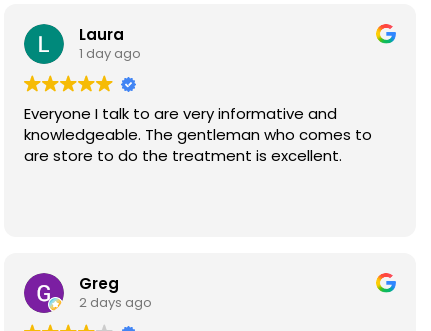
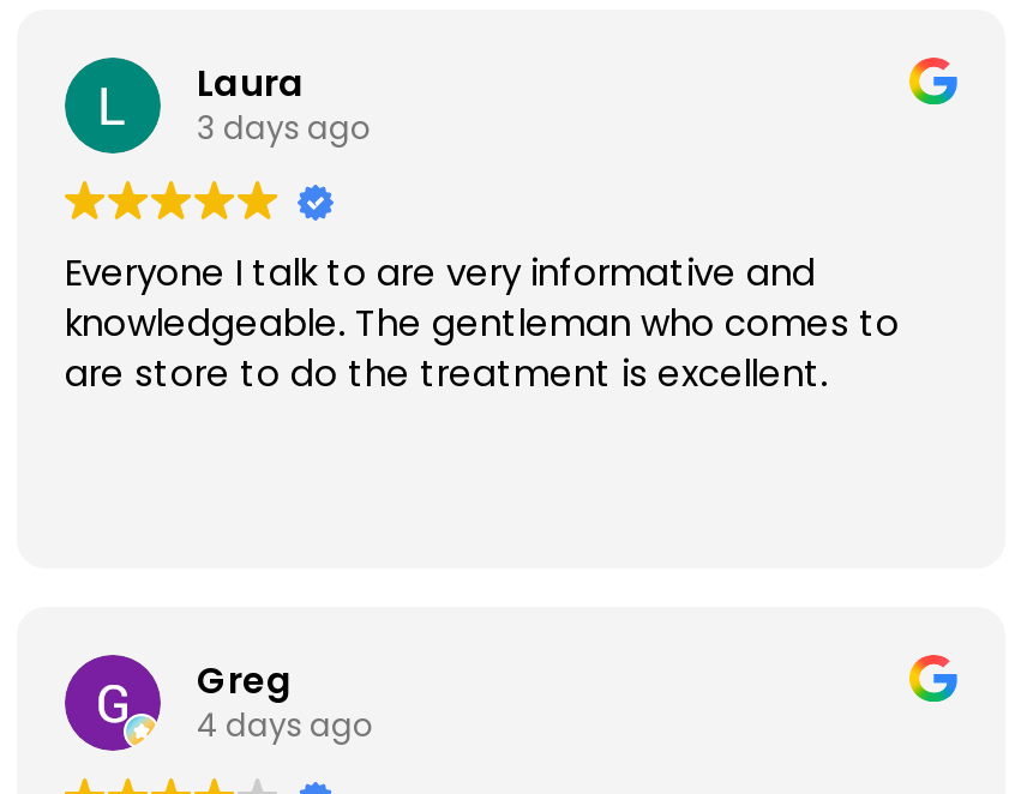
- 1 day ago
+ 3 days ago

- 2 days ago
+ 4 days ago
